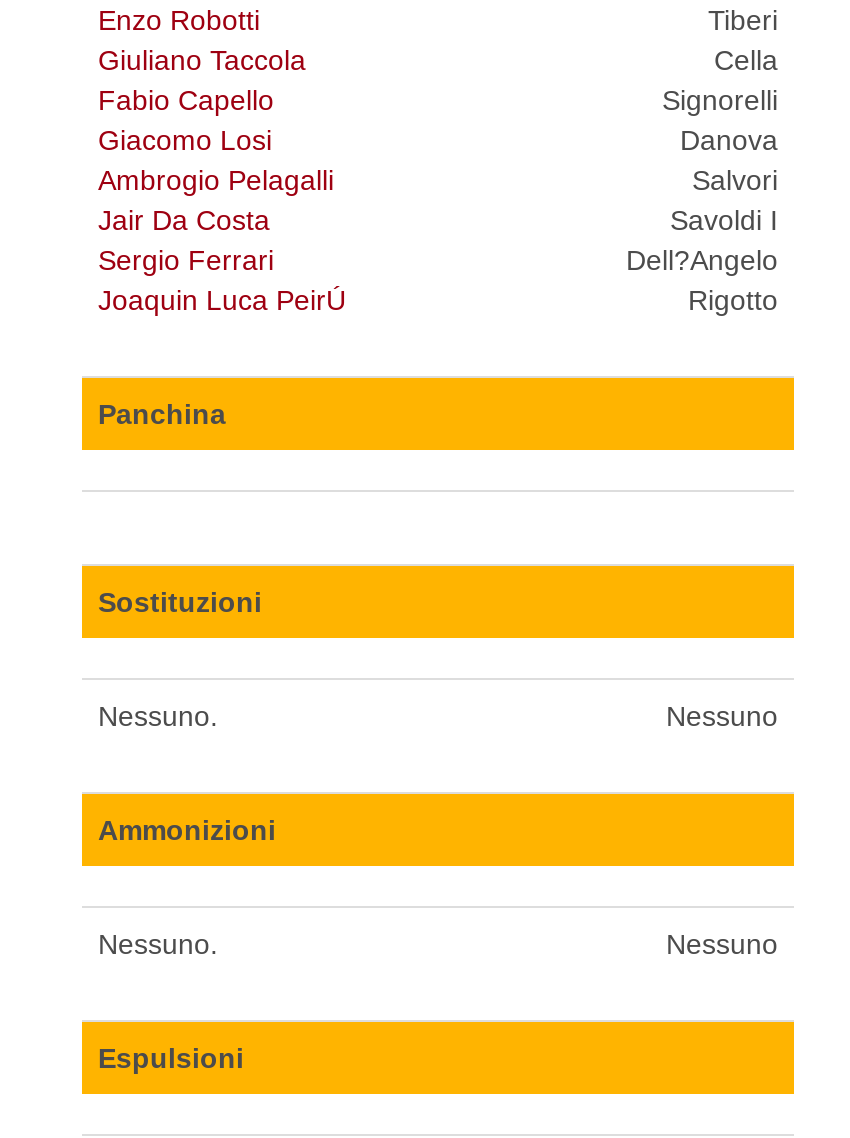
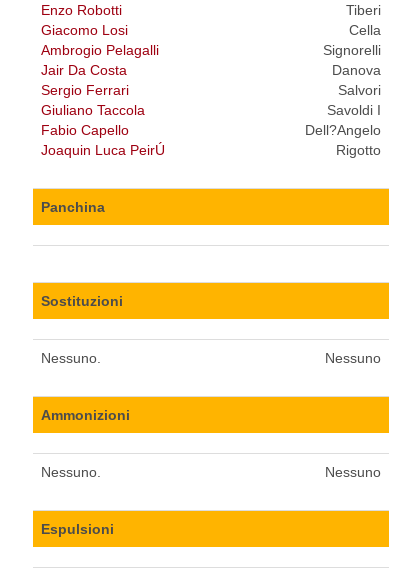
moved down: Giuliano Taccola | Fabio Capello

moved up: Giacomo Losi | Ambrogio Pelagalli | Jair Da Costa | Sergio Ferrari
